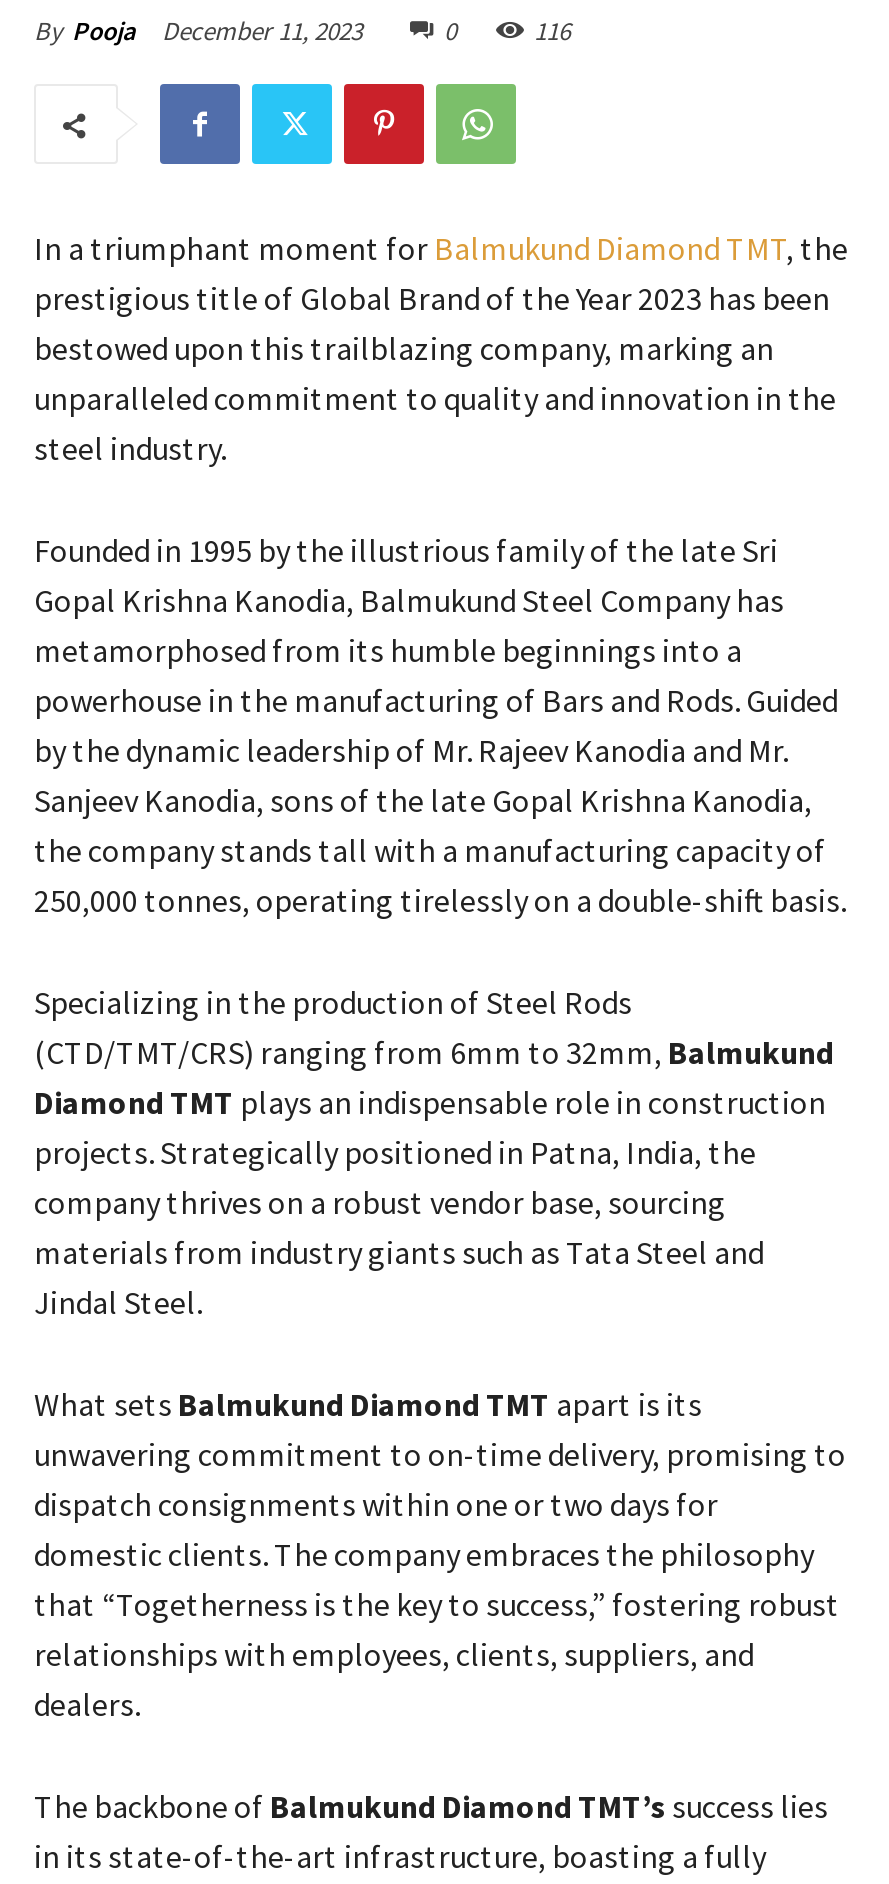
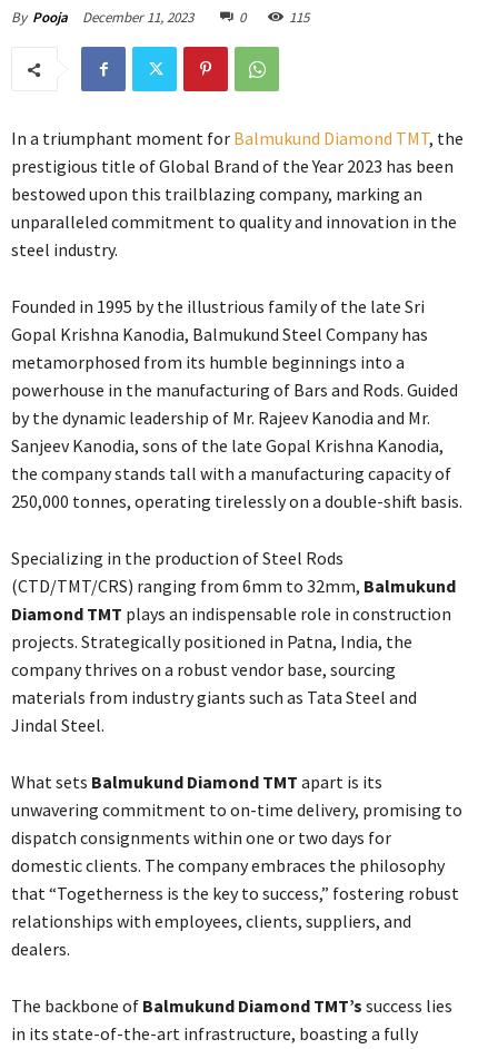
- 116
+ 115
